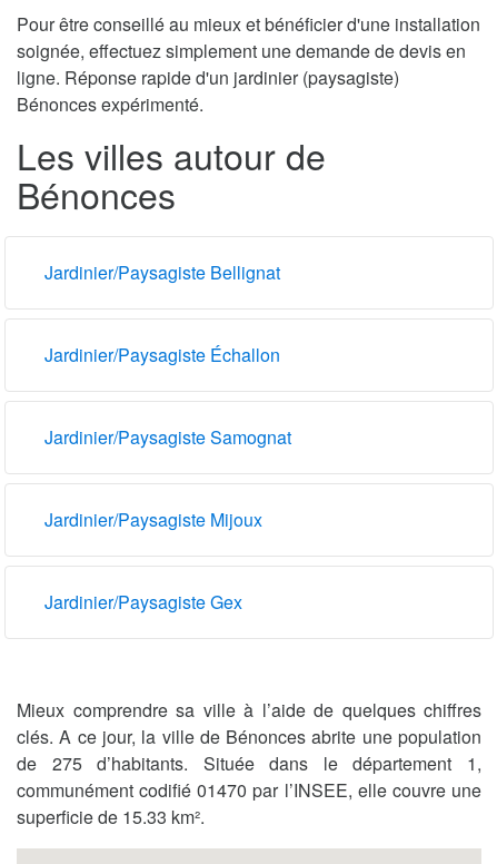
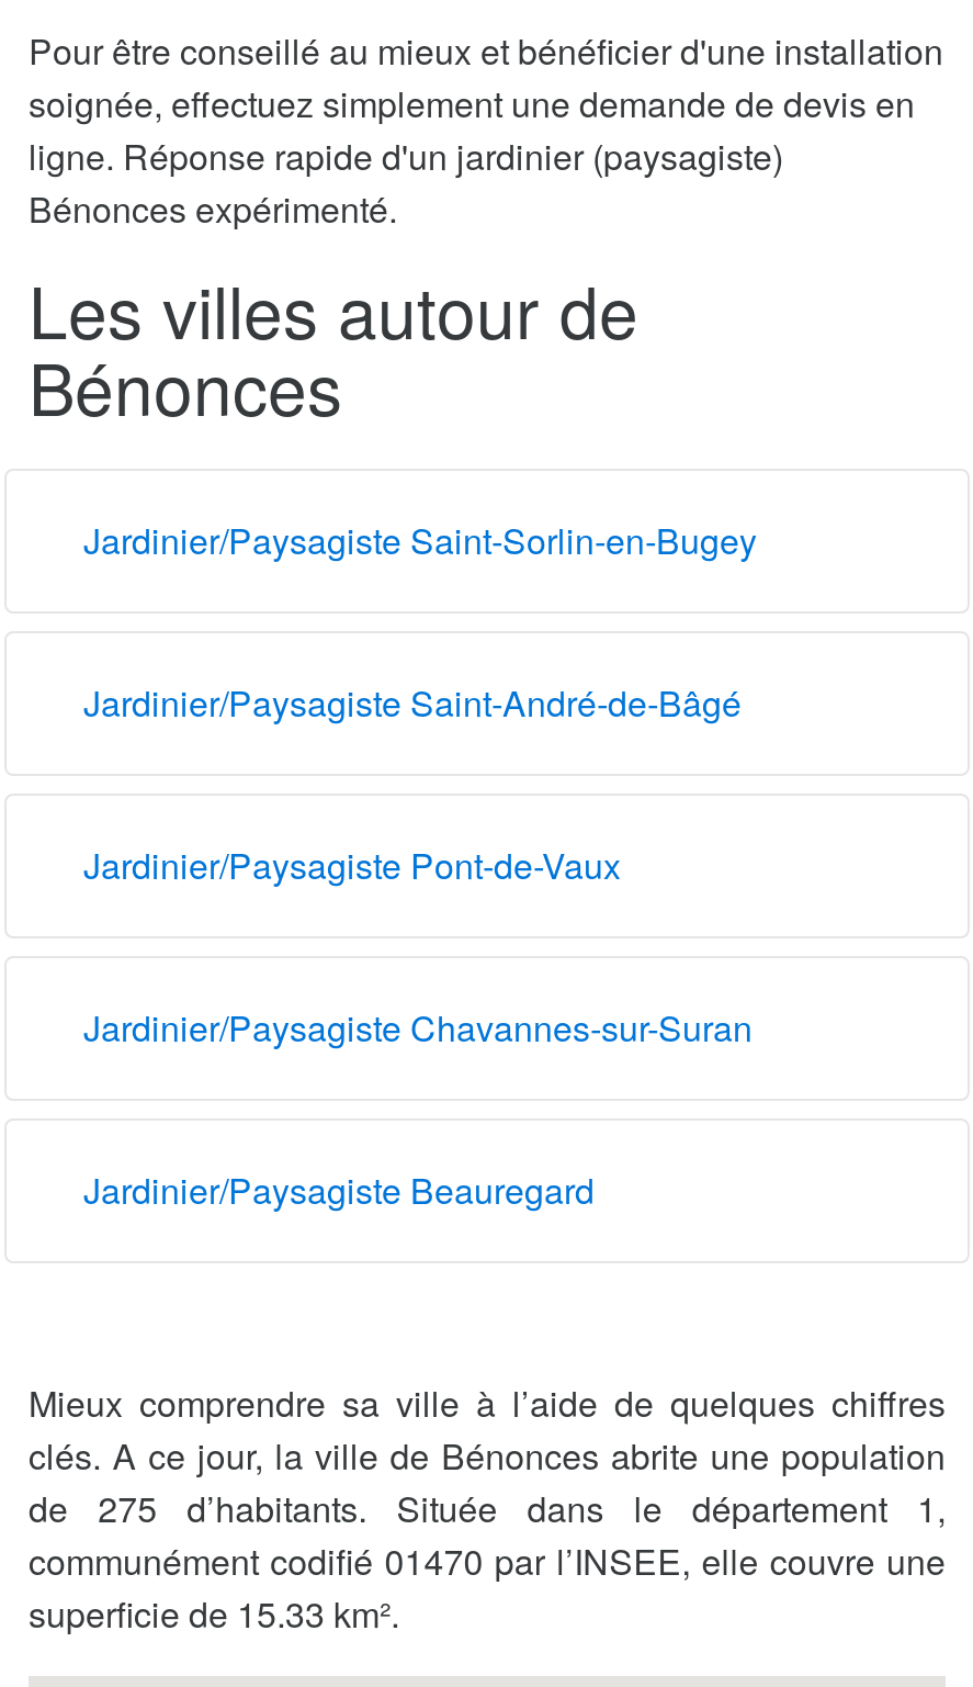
- Jardinier/Paysagiste Bellignat
+ Jardinier/Paysagiste Saint-Sorlin-en-Bugey

- Jardinier/Paysagiste Échallon
+ Jardinier/Paysagiste Saint-André-de-Bâgé

- Jardinier/Paysagiste Samognat
+ Jardinier/Paysagiste Pont-de-Vaux

- Jardinier/Paysagiste Mijoux
+ Jardinier/Paysagiste Chavannes-sur-Suran

- Jardinier/Paysagiste Gex
+ Jardinier/Paysagiste Beauregard
